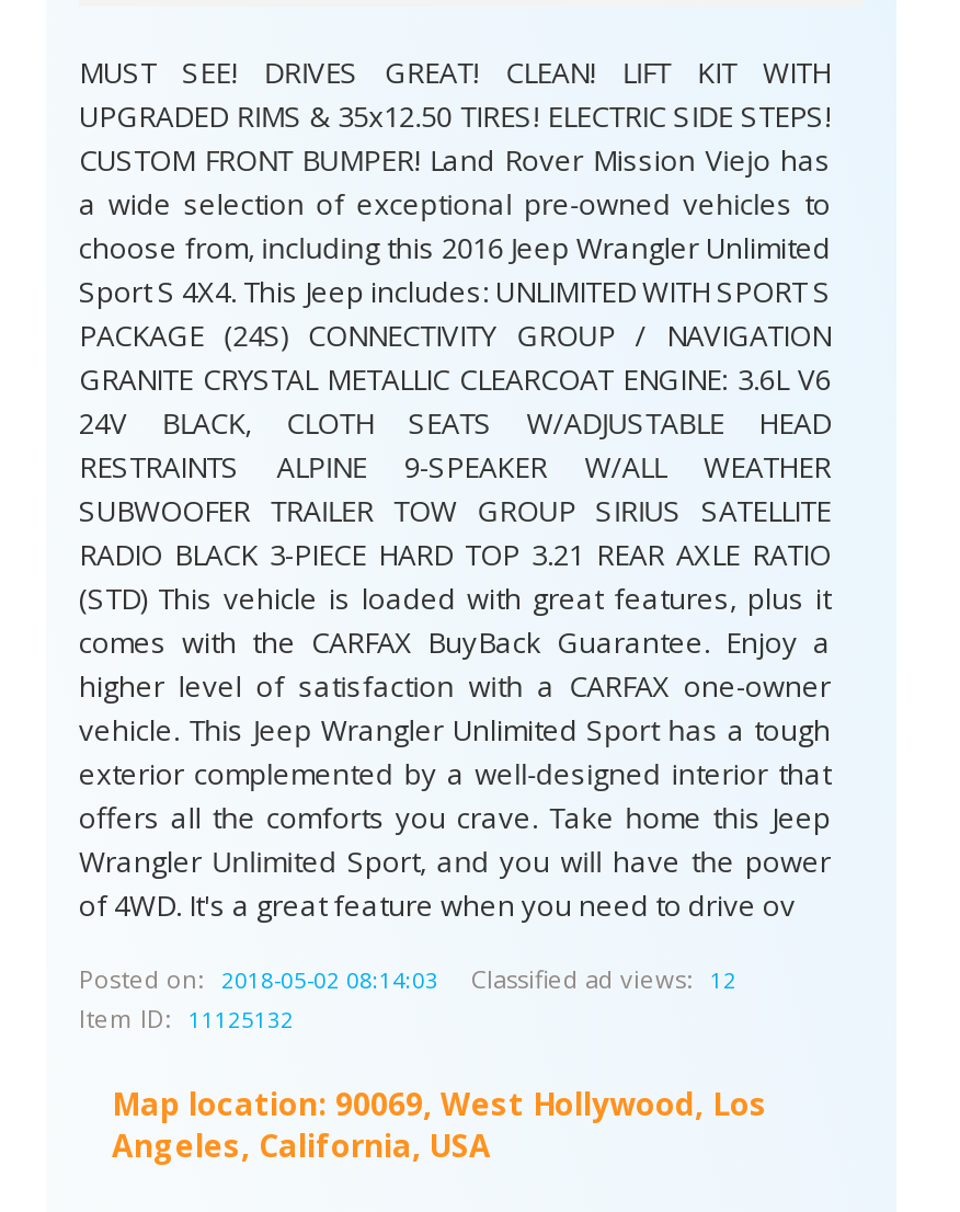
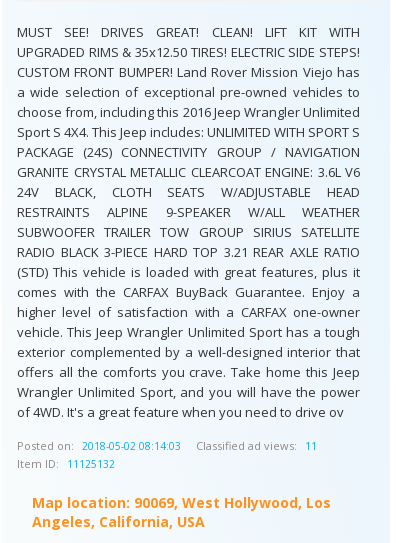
- Classified ad views: 12
+ Classified ad views: 11
